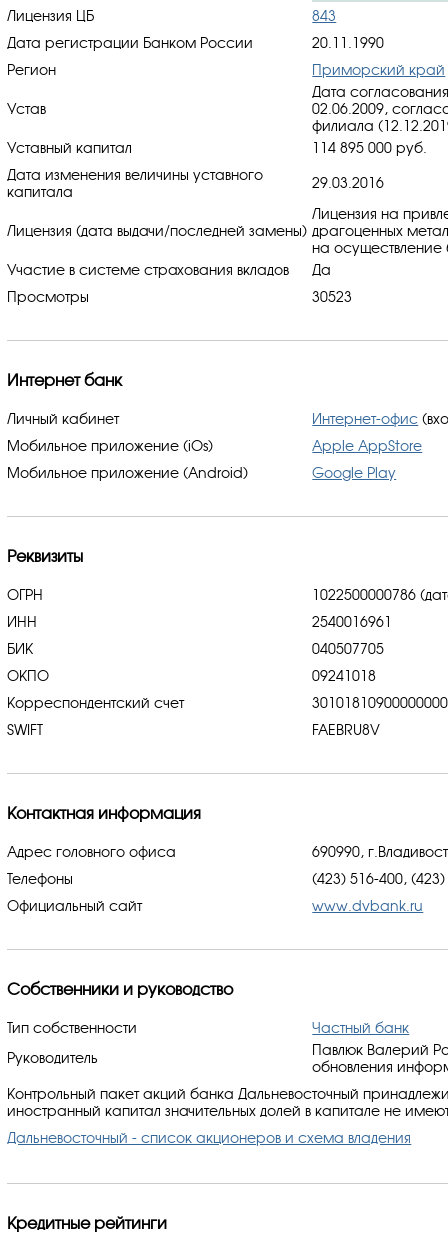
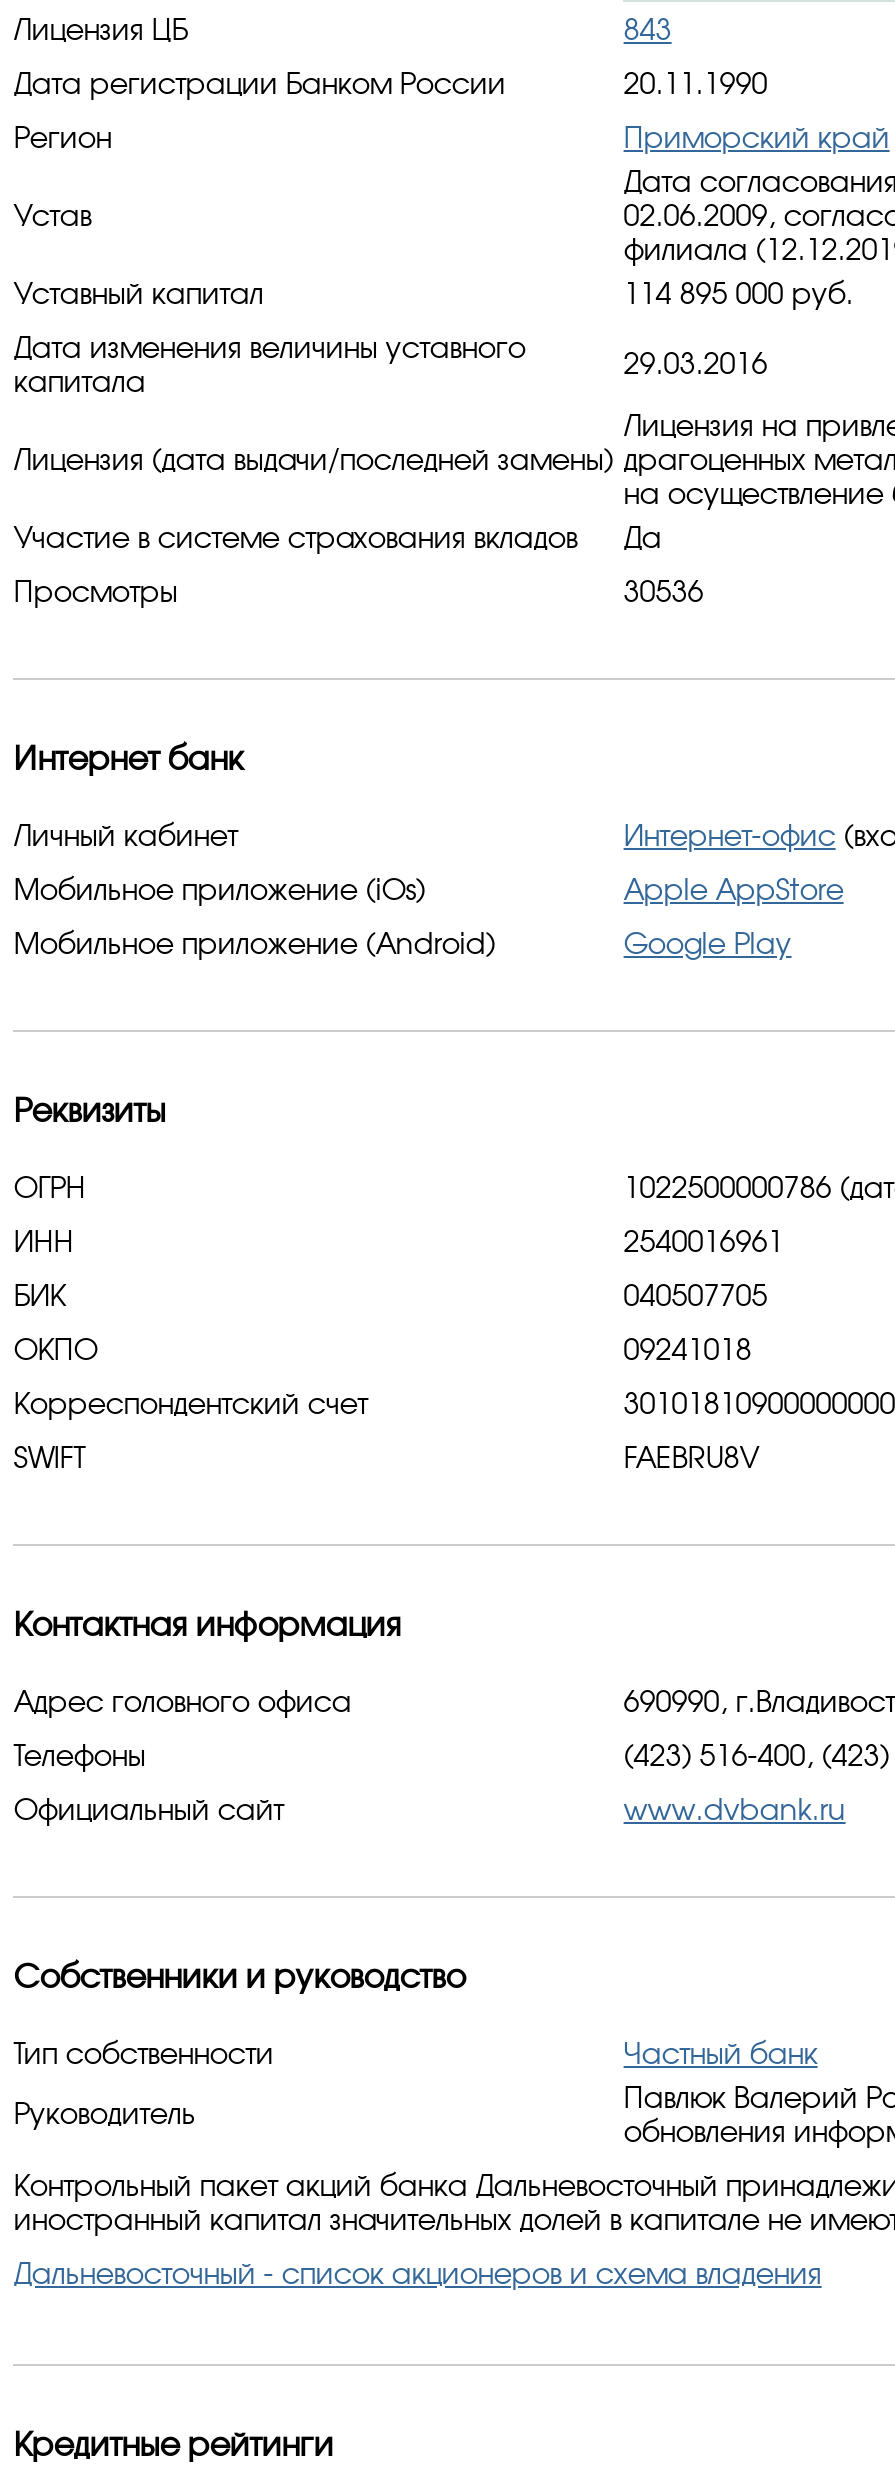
- 30523
+ 30536
